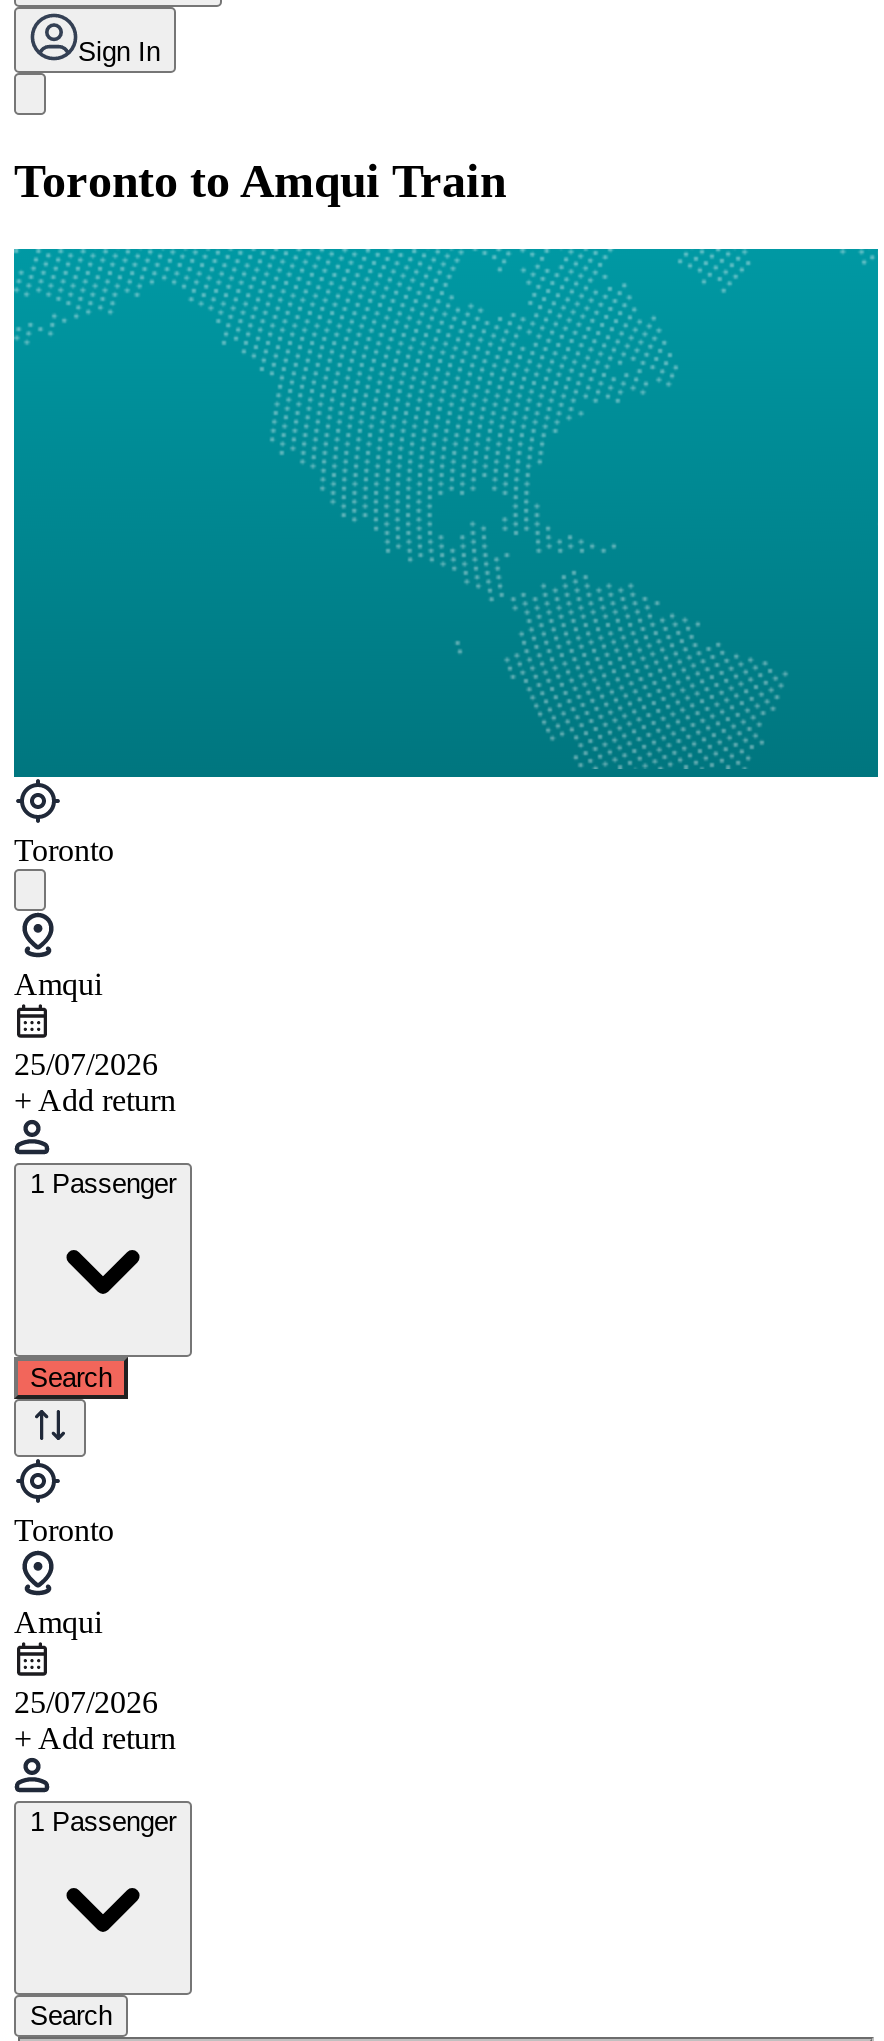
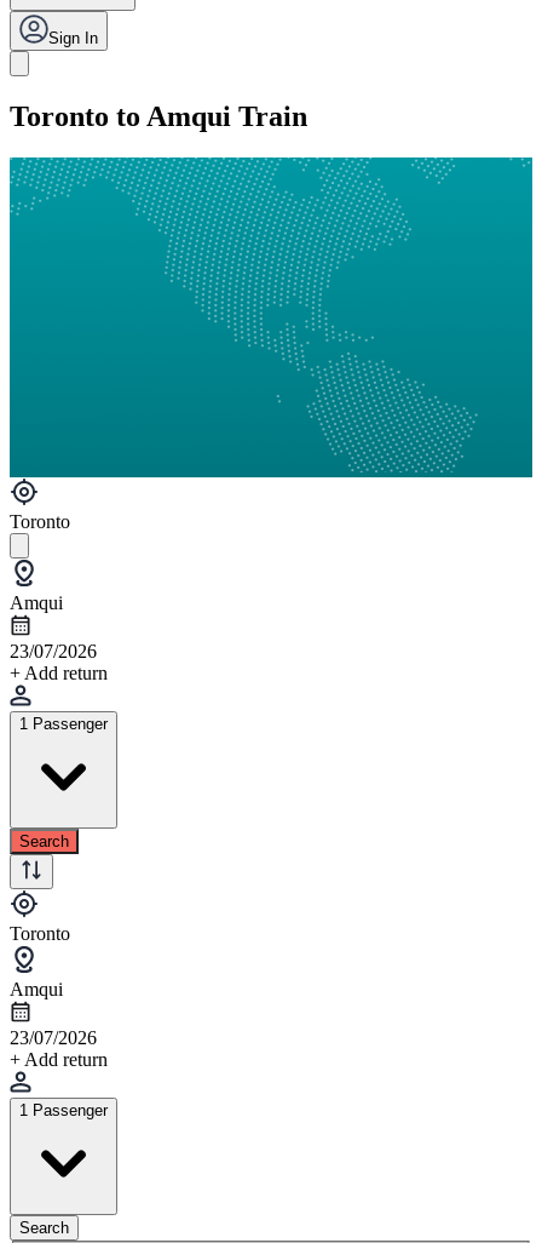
- 25/07/2026
+ 23/07/2026

- 25/07/2026
+ 23/07/2026
